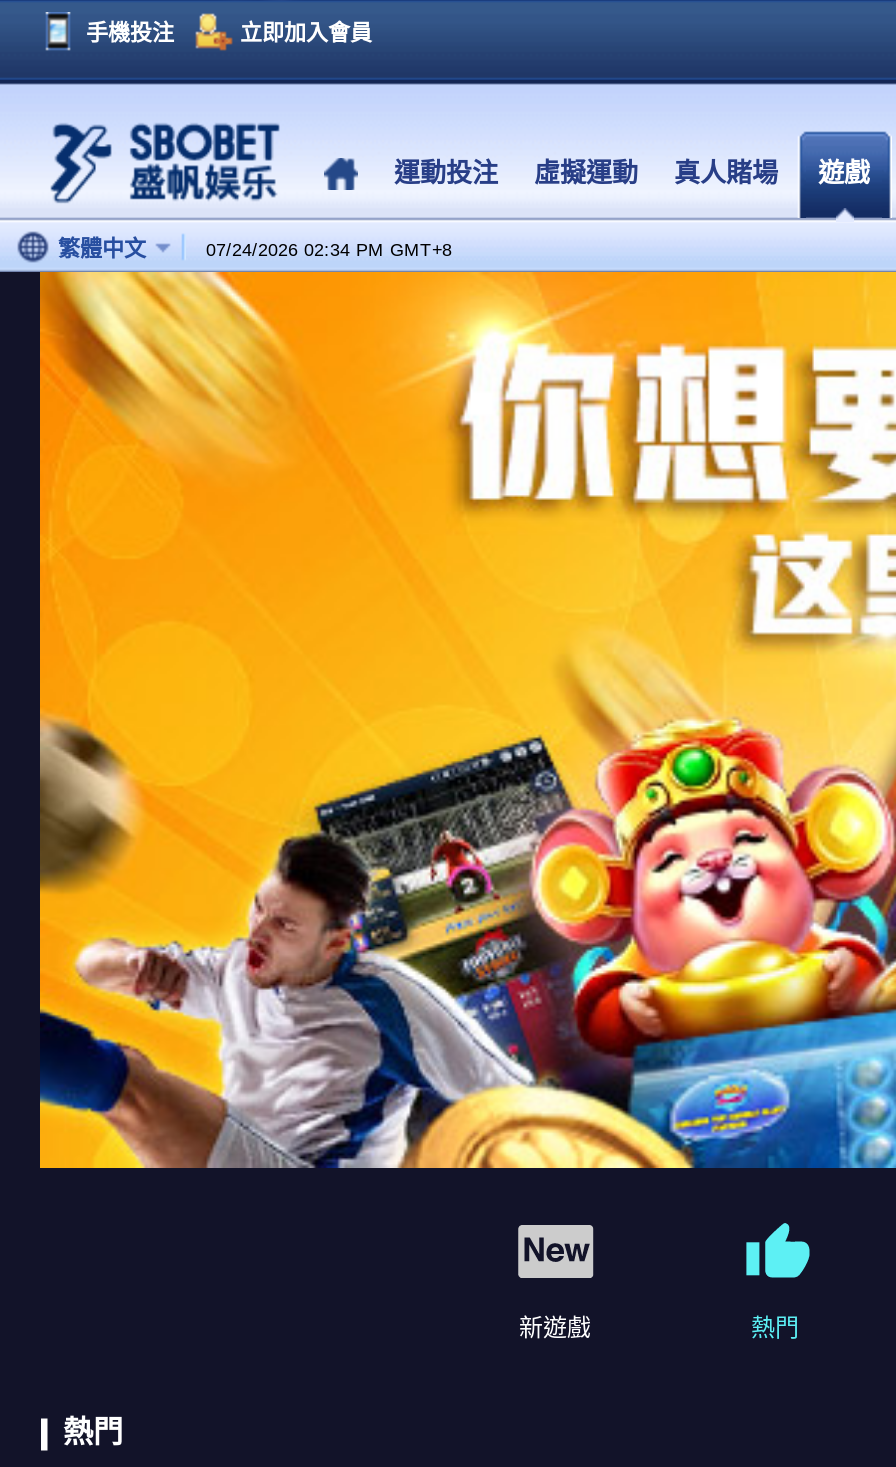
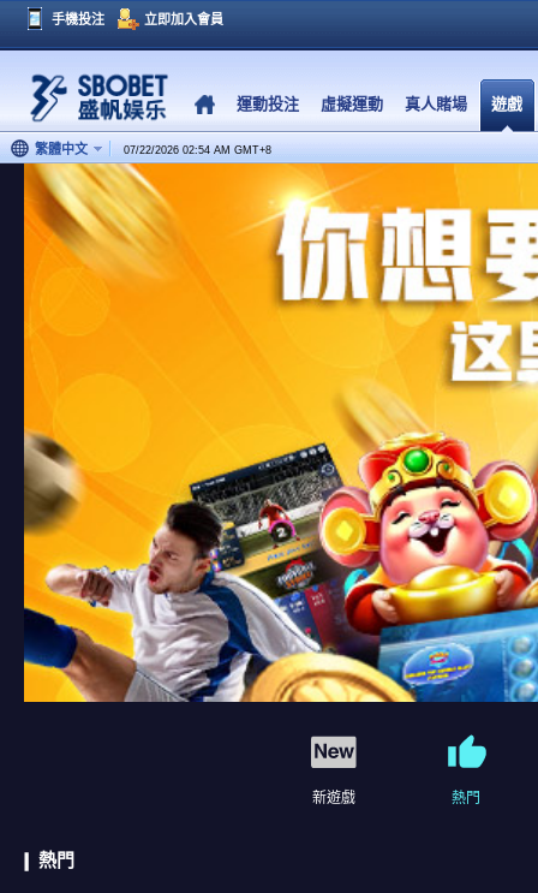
- 07/24/2026 02:34 PM GMT+8
+ 07/22/2026 02:54 AM GMT+8
